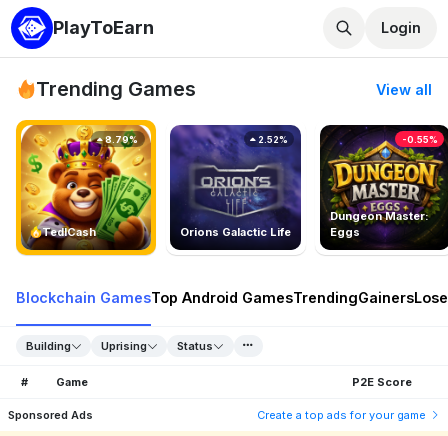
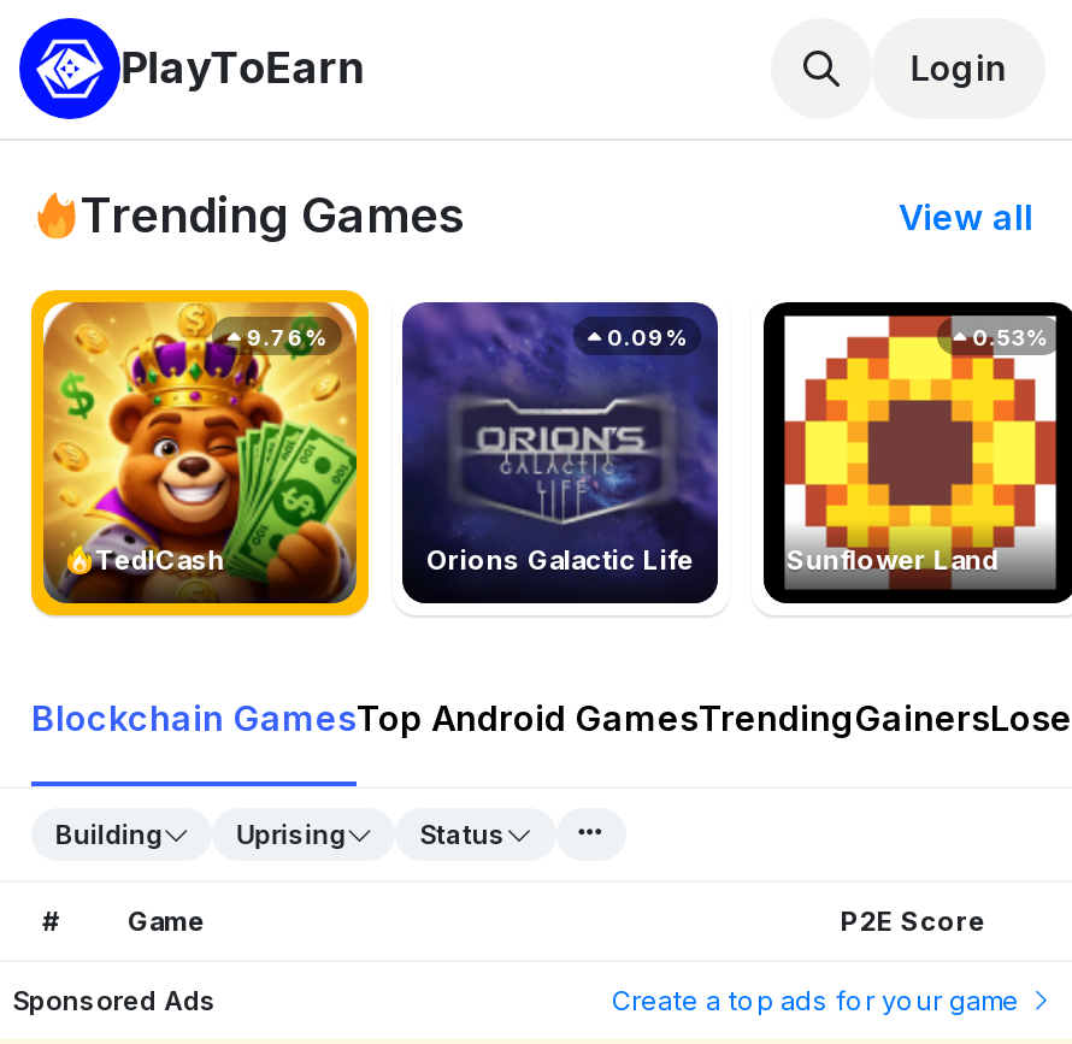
- [image]
- -0.55%
+ [image]
+ 0.53%

- 8.79%
+ 9.76%

- 2.52%
+ 0.09%

- Dungeon Master:
- Eggs
+ Sunflower Land
